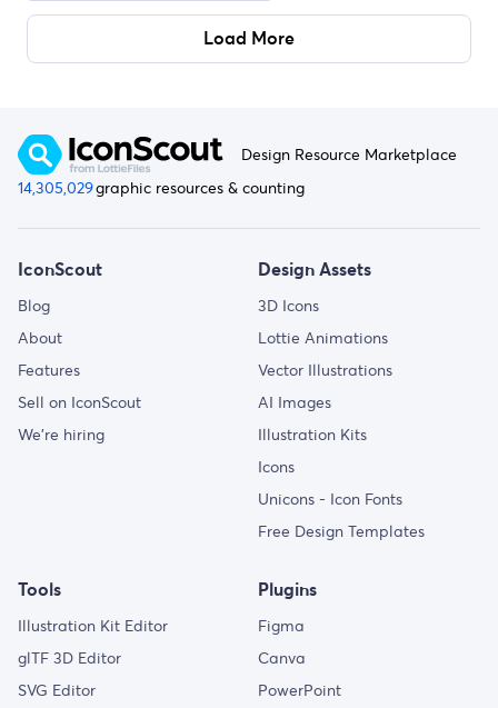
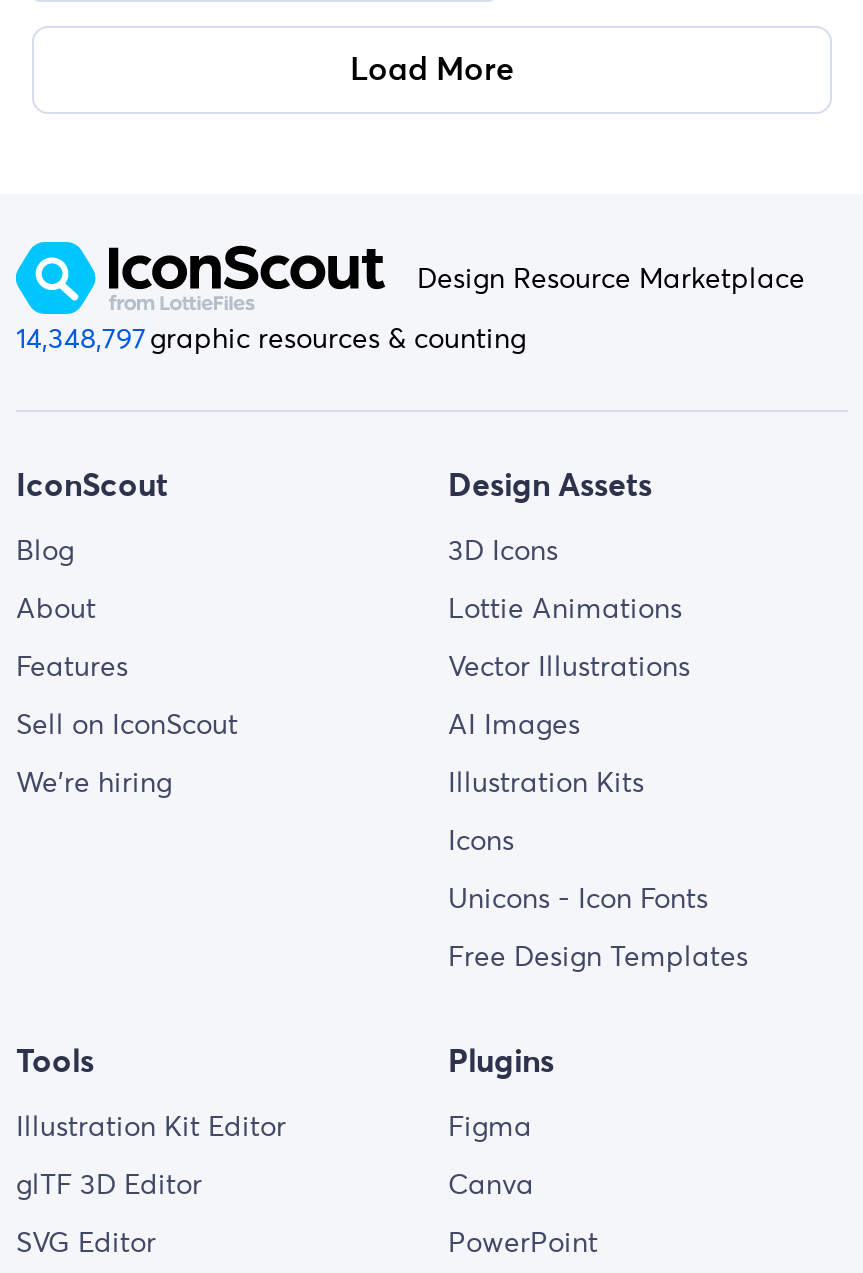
- 14,305,029 graphic resources & counting
+ 14,348,797 graphic resources & counting
